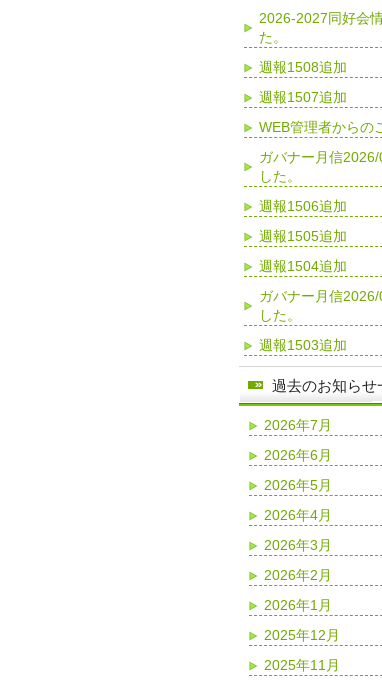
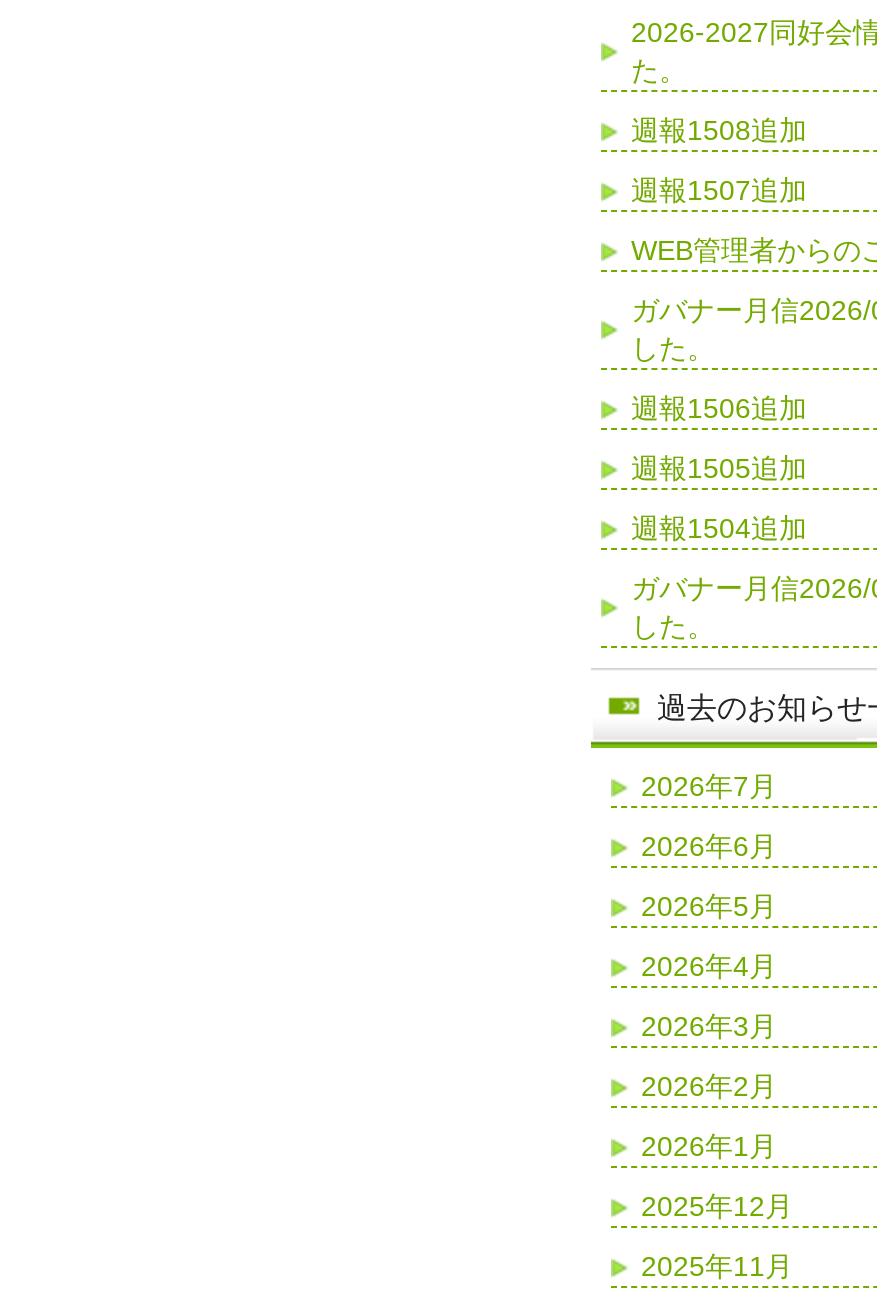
- 週報1503追加
